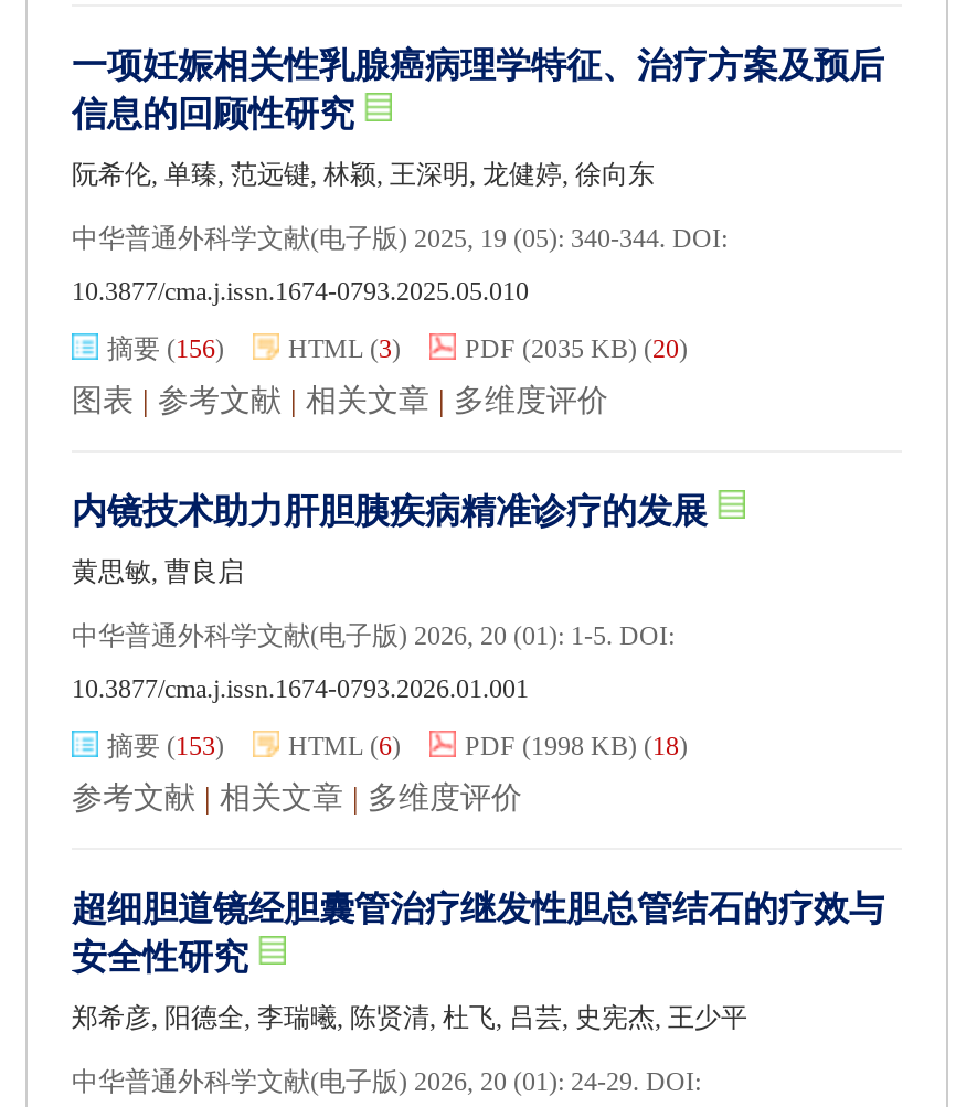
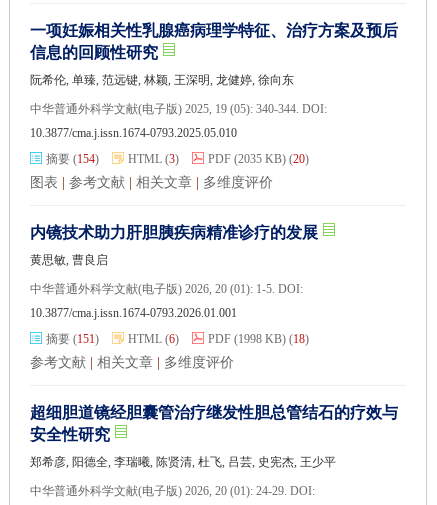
- 摘要 (156)
+ 摘要 (154)

- 摘要 (153)
+ 摘要 (151)
